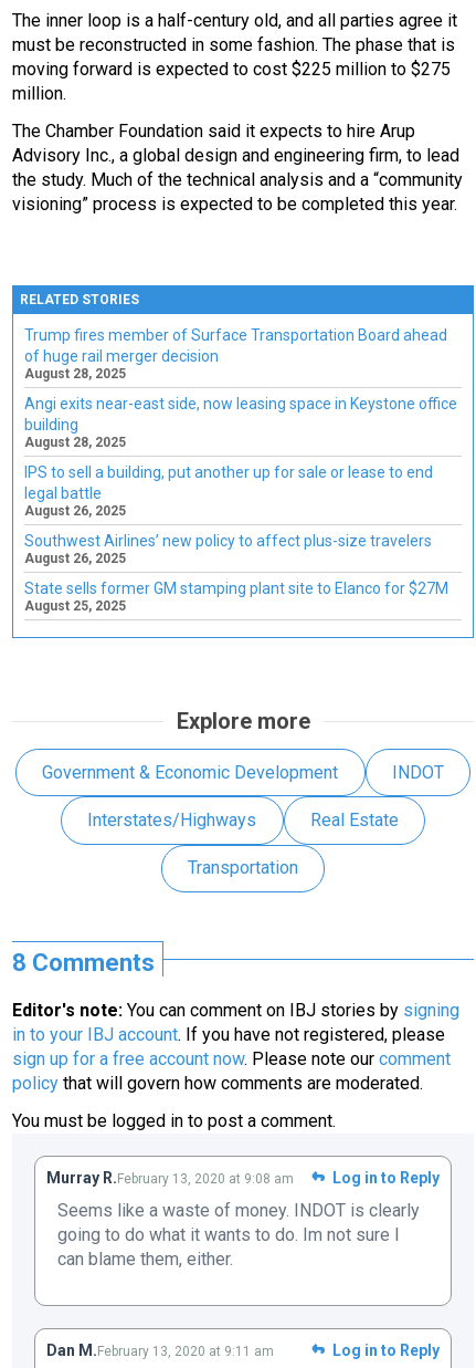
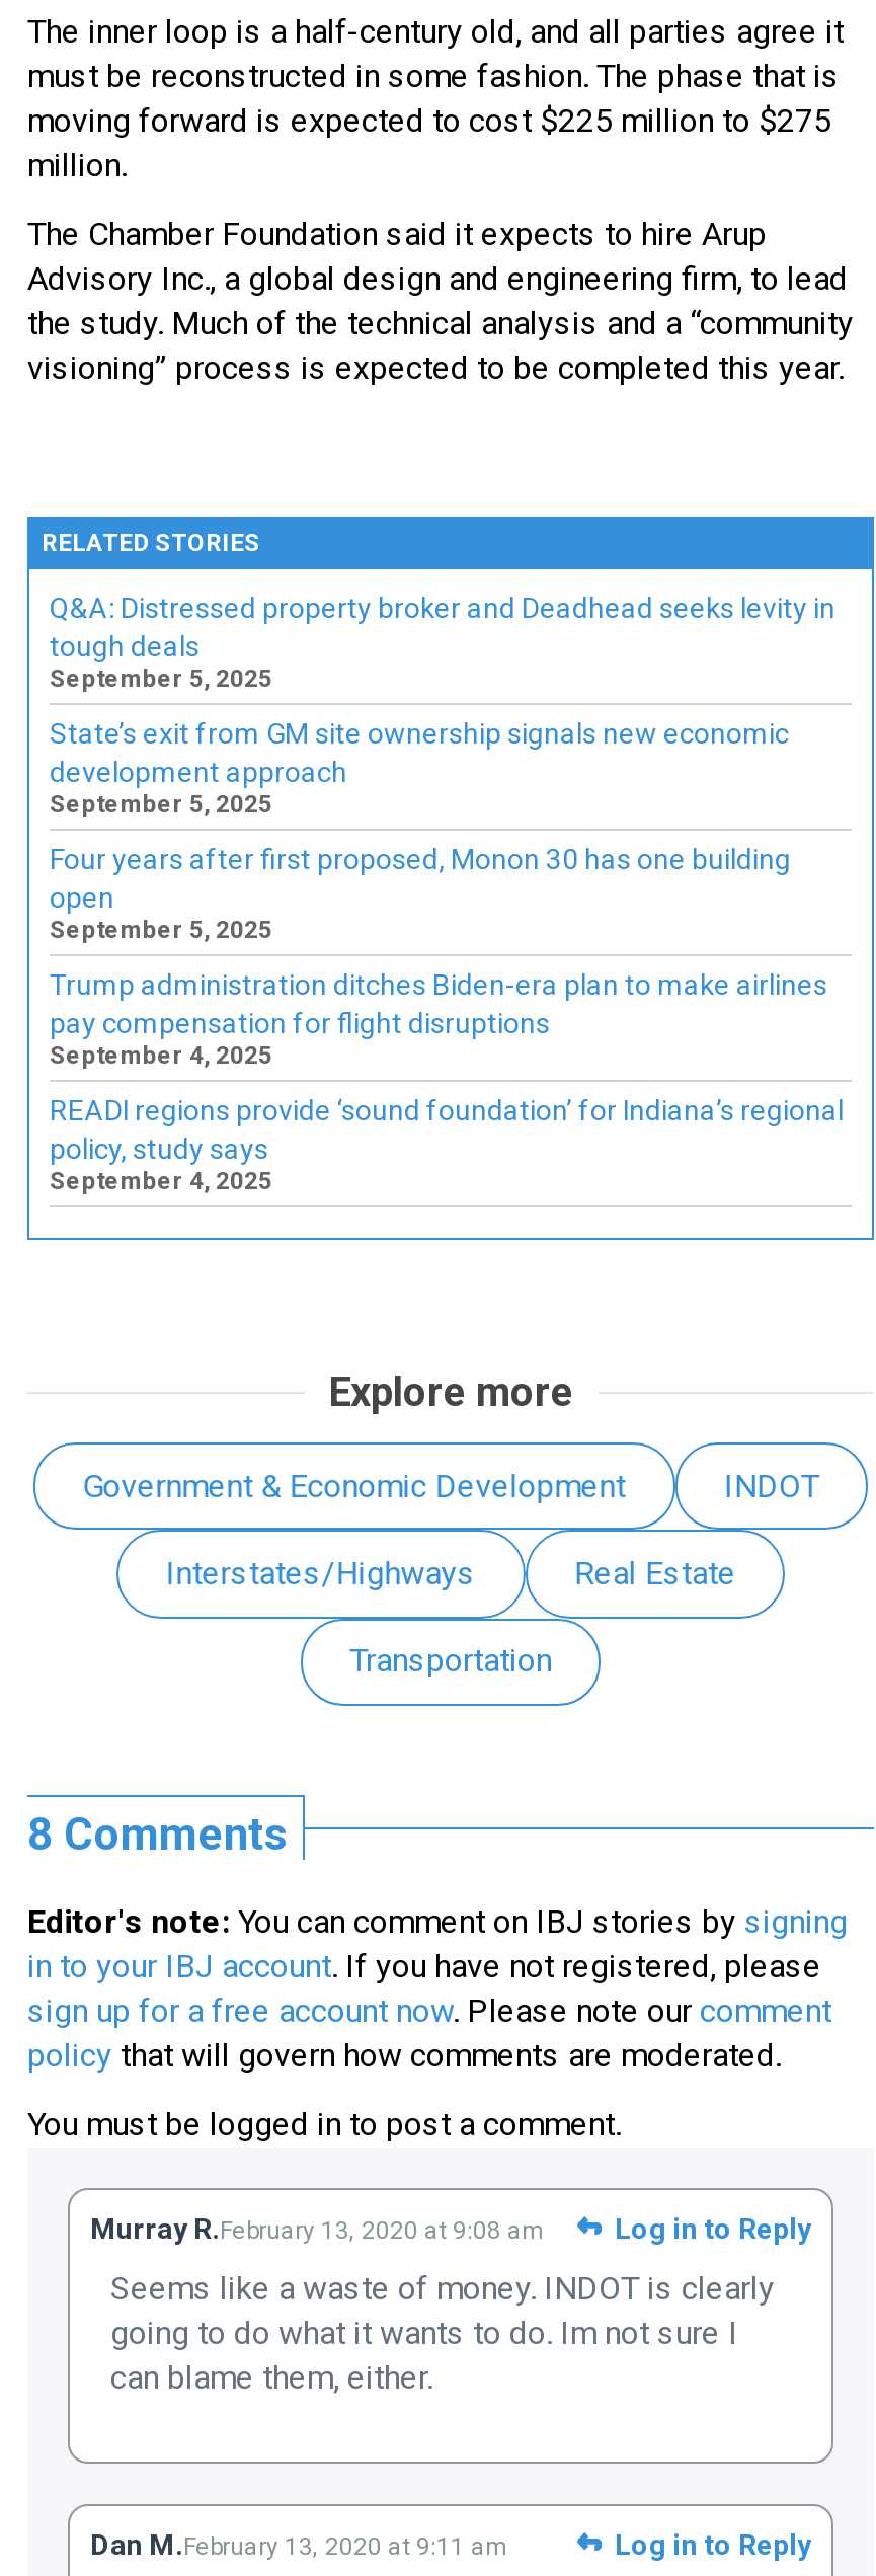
- Trump fires member of Surface Transportation Board ahead
- of huge rail merger decision
- August 28, 2025
+ Q&A: Distressed property broker and Deadhead seeks levity in
+ tough deals
+ September 5, 2025

- Angi exits near-east side, now leasing space in Keystone office
- building
- August 28, 2025
+ State’s exit from GM site ownership signals new economic
+ development approach
+ September 5, 2025

- IPS to sell a building, put another up for sale or lease to end
- legal battle
- August 26, 2025
+ Four years after first proposed, Monon 30 has one building
+ open
+ September 5, 2025

- Southwest Airlines’ new policy to affect plus-size travelers
- August 26, 2025
+ Trump administration ditches Biden-era plan to make airlines
+ pay compensation for flight disruptions
+ September 4, 2025

- State sells former GM stamping plant site to Elanco for $27M
- August 25, 2025
+ READI regions provide ‘sound foundation’ for Indiana’s regional
+ policy, study says
+ September 4, 2025
